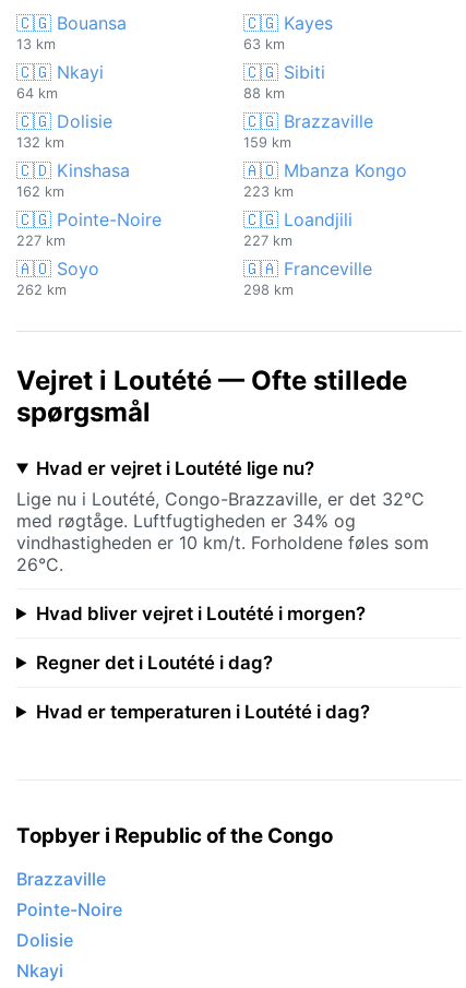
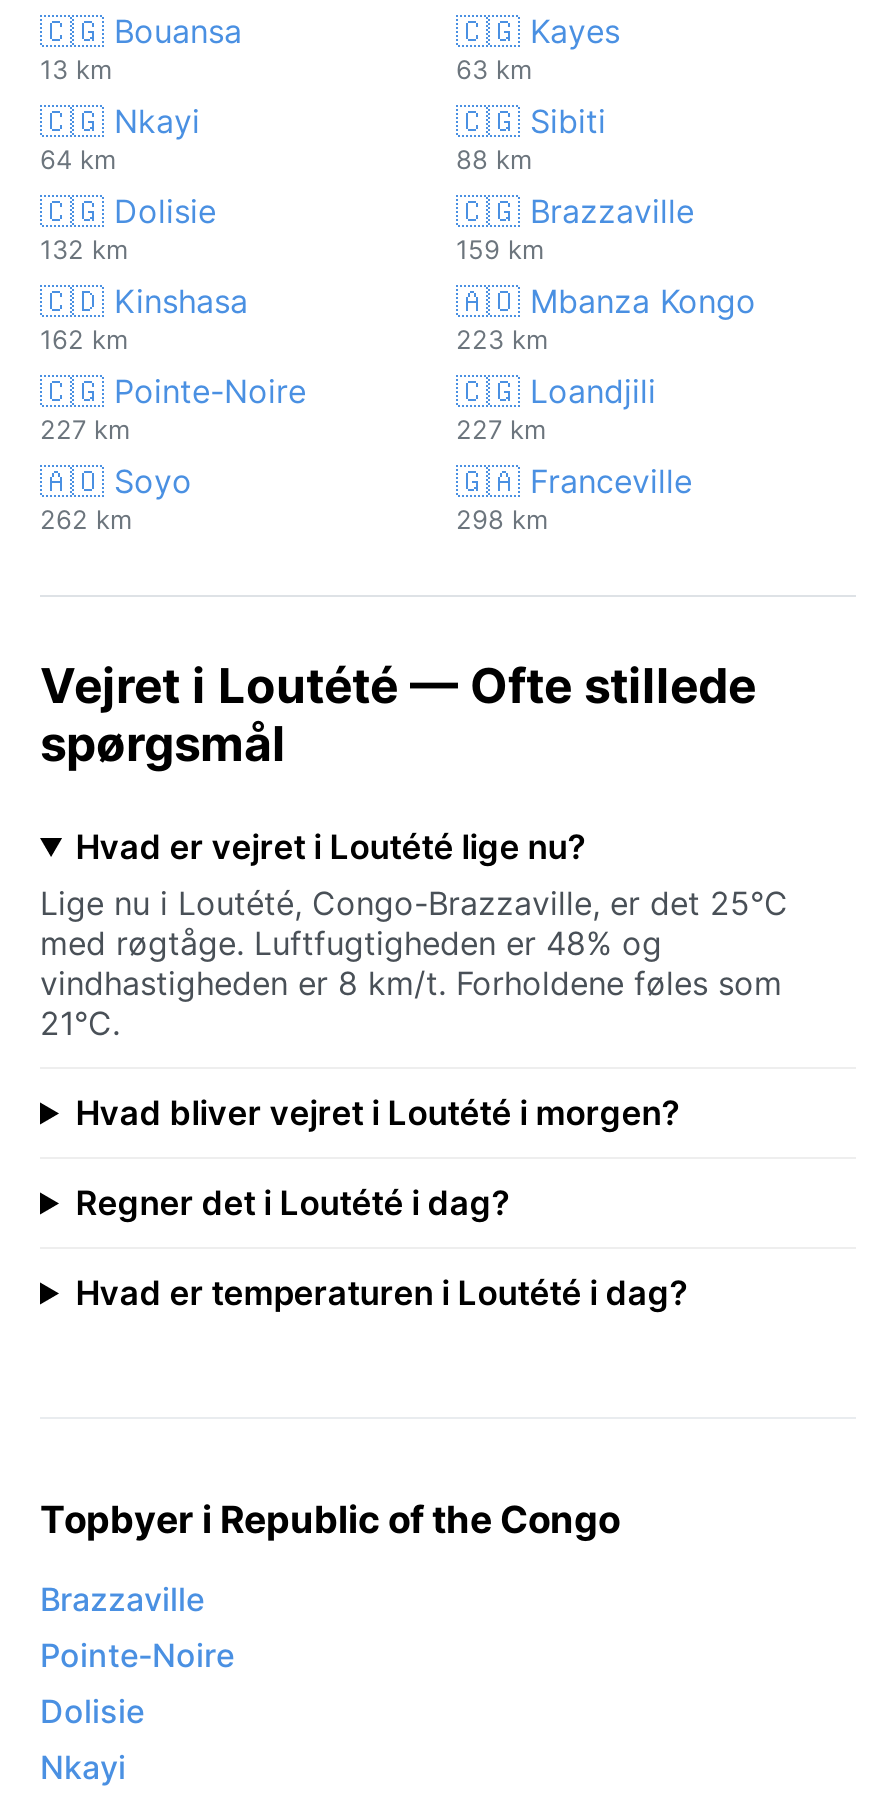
- Lige nu i Loutété, Congo-Brazzaville, er det 32°C
- med røgtåge. Luftfugtigheden er 34% og
- vindhastigheden er 10 km/t. Forholdene føles som
- 26°C.
+ Lige nu i Loutété, Congo-Brazzaville, er det 25°C
+ med røgtåge. Luftfugtigheden er 48% og
+ vindhastigheden er 8 km/t. Forholdene føles som
+ 21°C.
